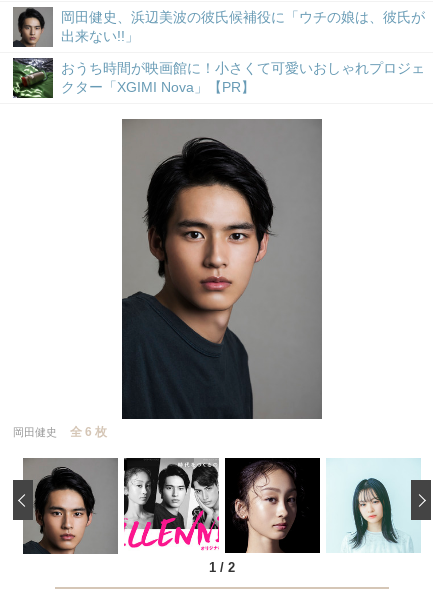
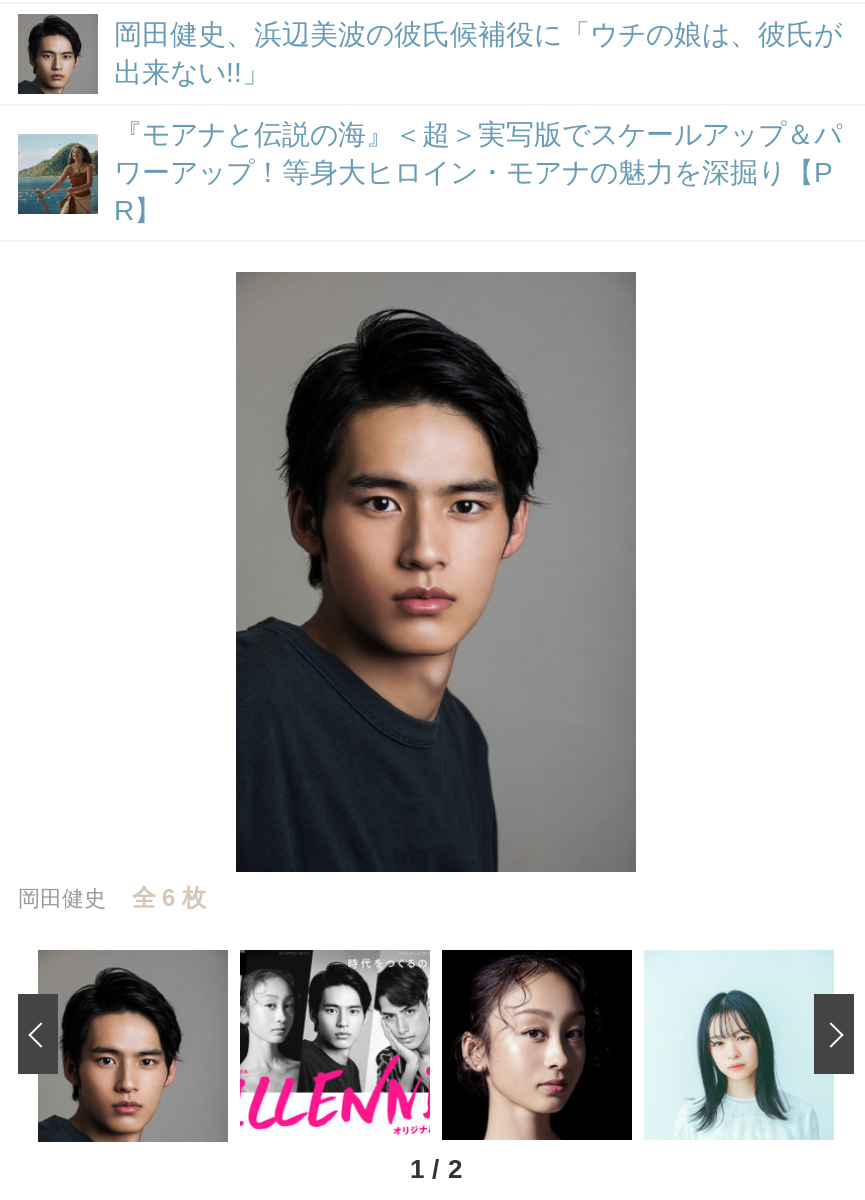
- [image]
- おうち時間が映画館に！小さくて可愛いおしゃれプロジェ
- クター「XGIMI Nova」【PR】
+ [image]
+ 『モアナと伝説の海』＜超＞実写版でスケールアップ＆パ
+ ワーアップ！等身大ヒロイン・モアナの魅力を深掘り【P
+ R】
